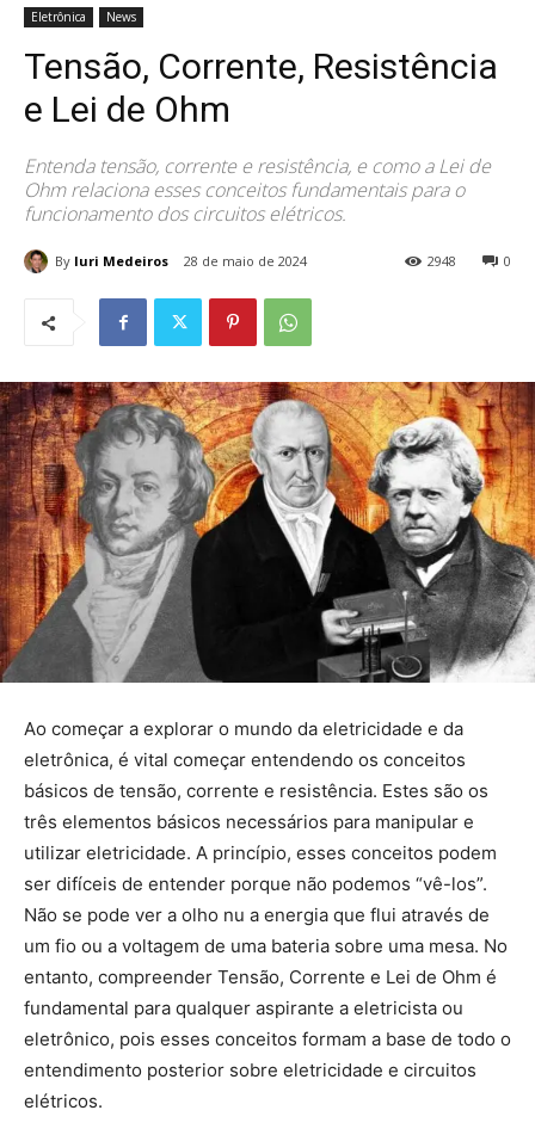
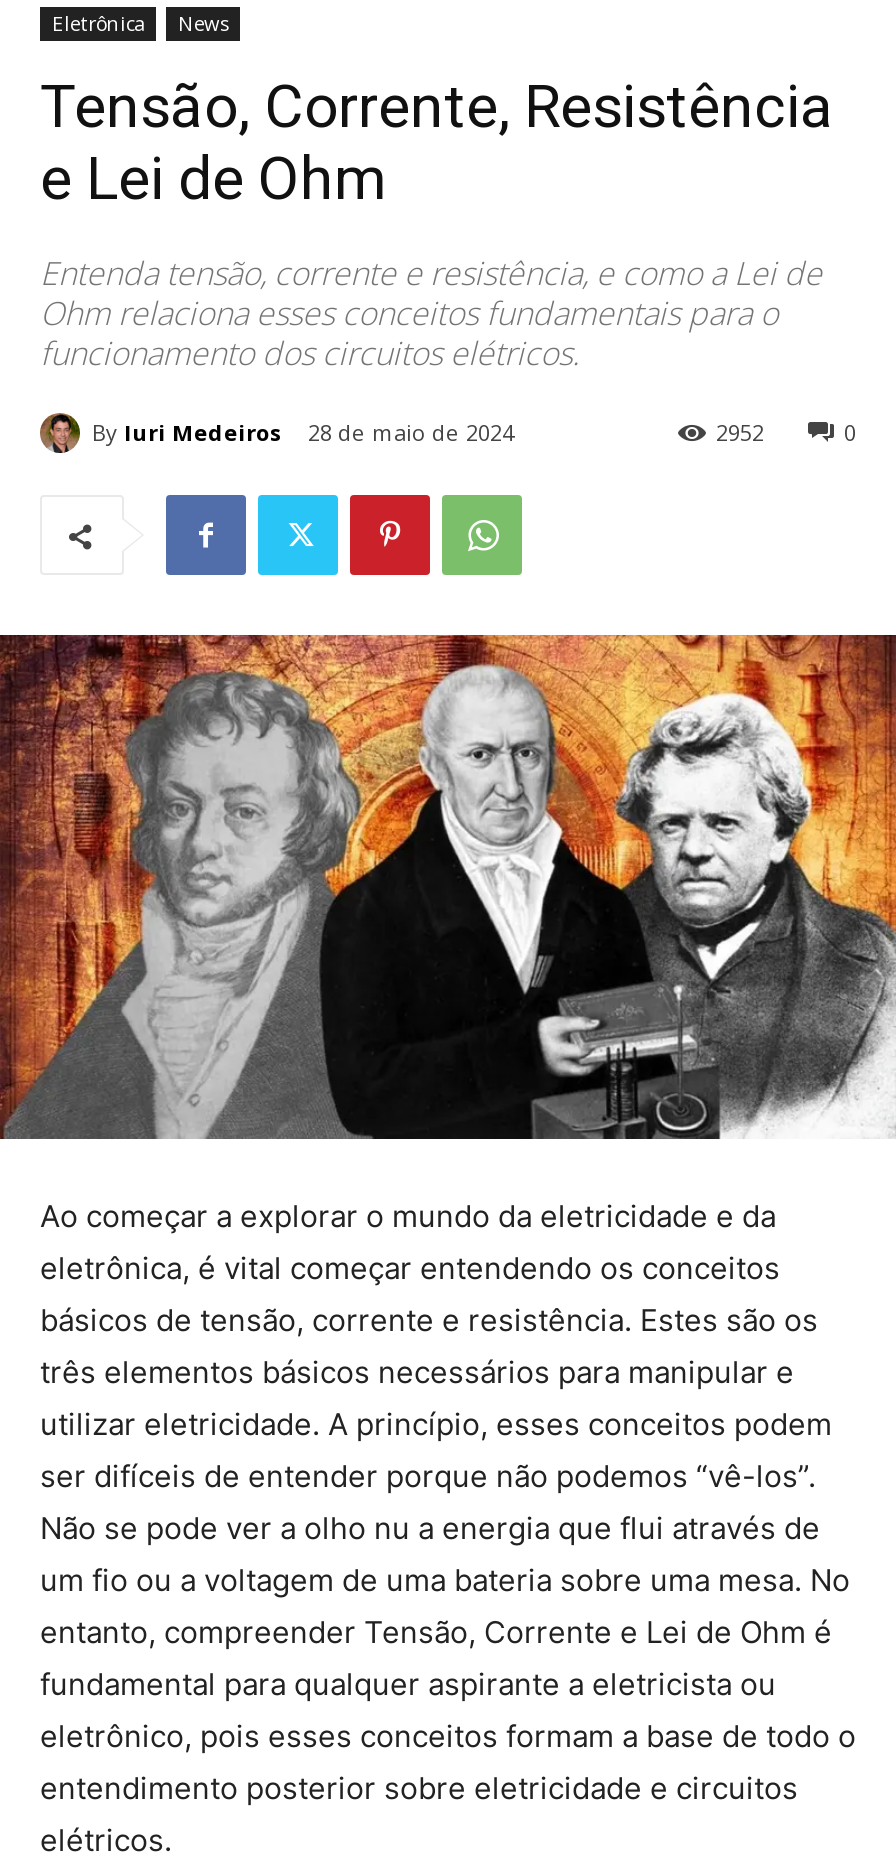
- 2948
+ 2952
